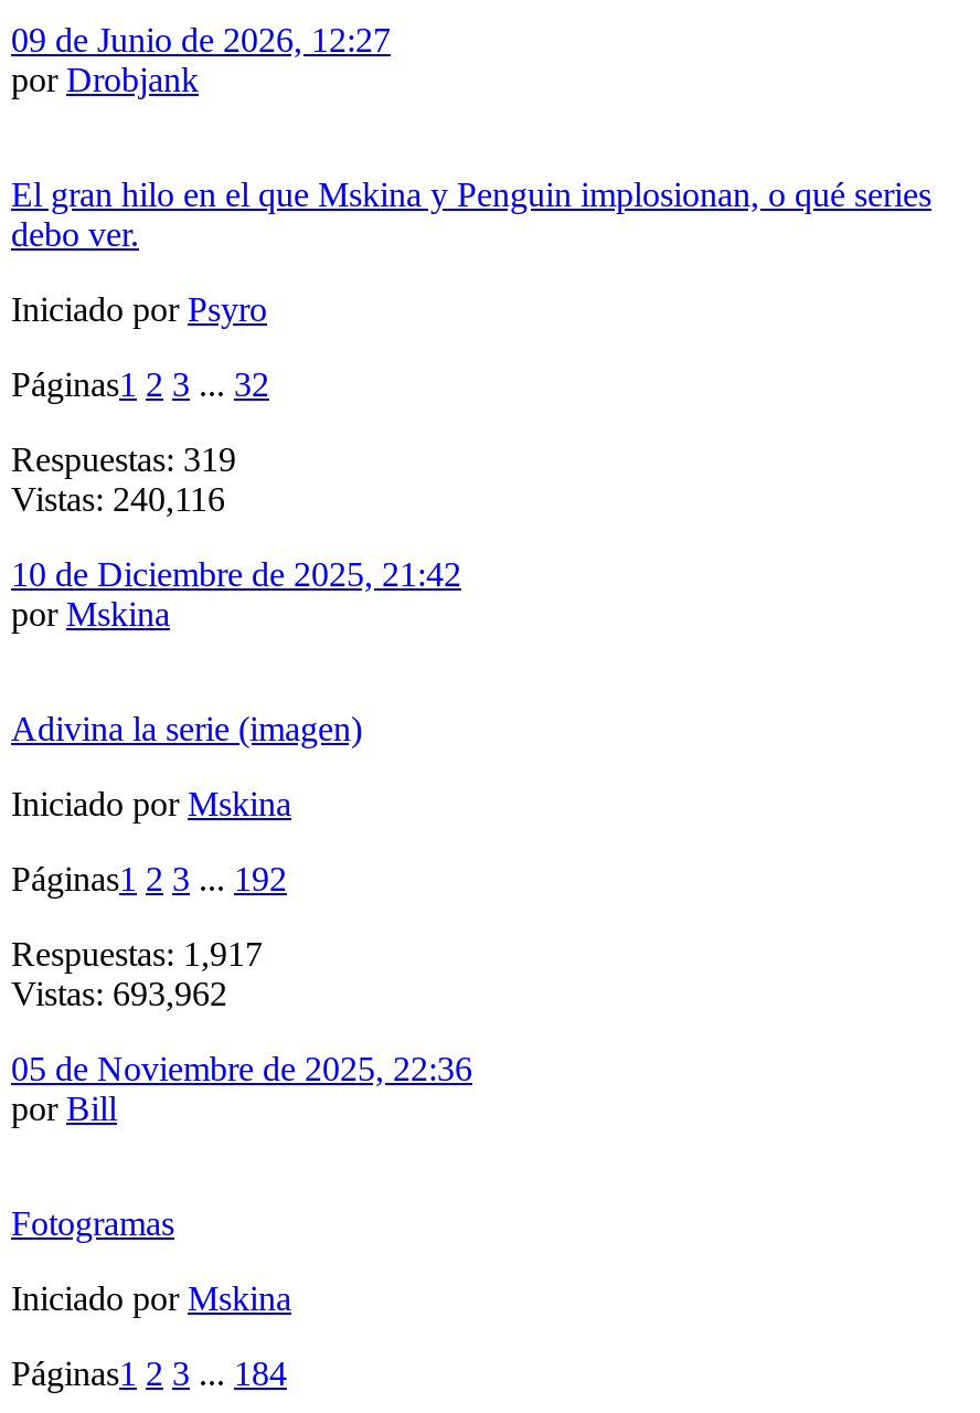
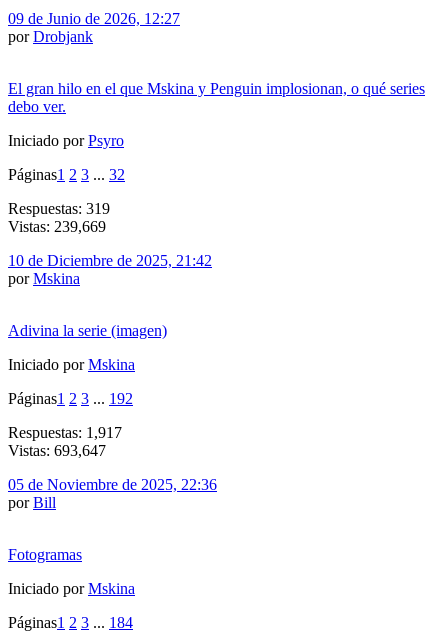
- Vistas: 240,116
+ Vistas: 239,669

- Vistas: 693,962
+ Vistas: 693,647
